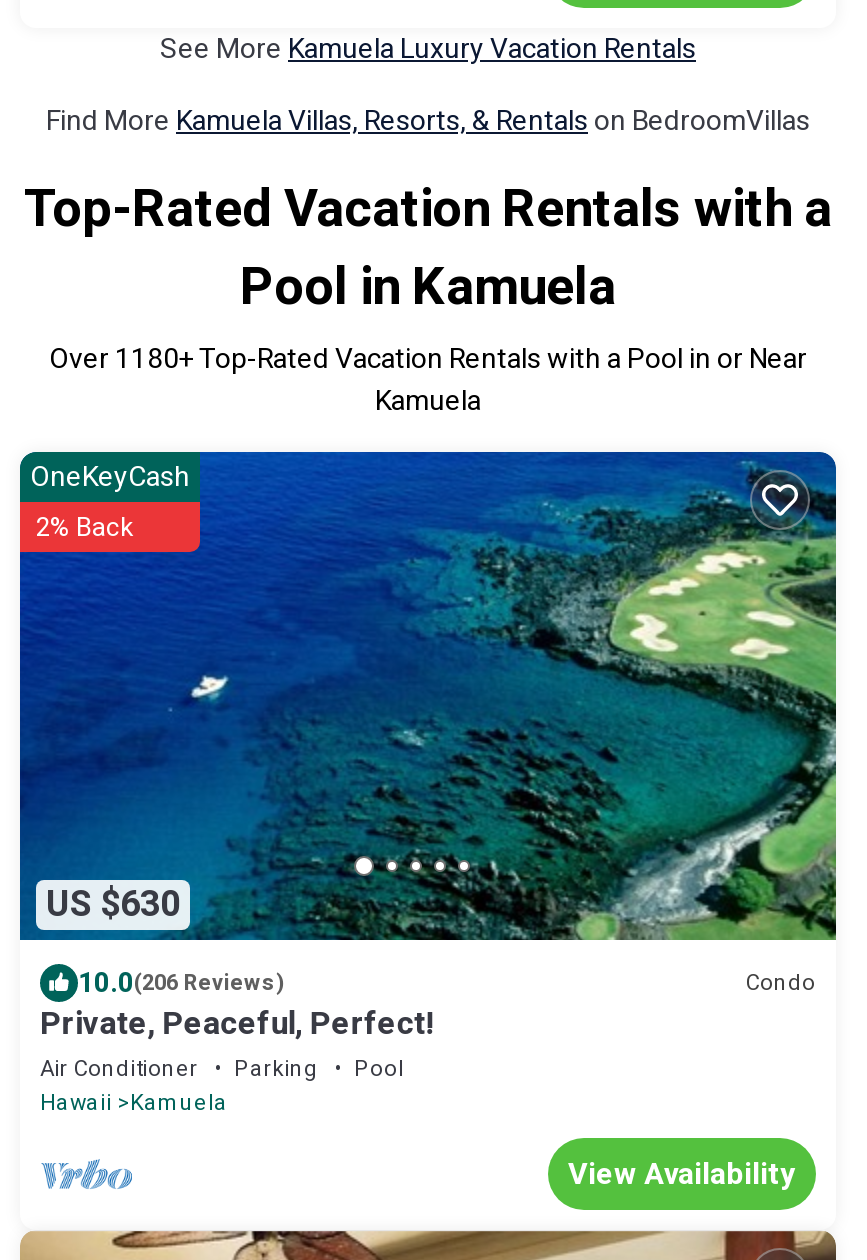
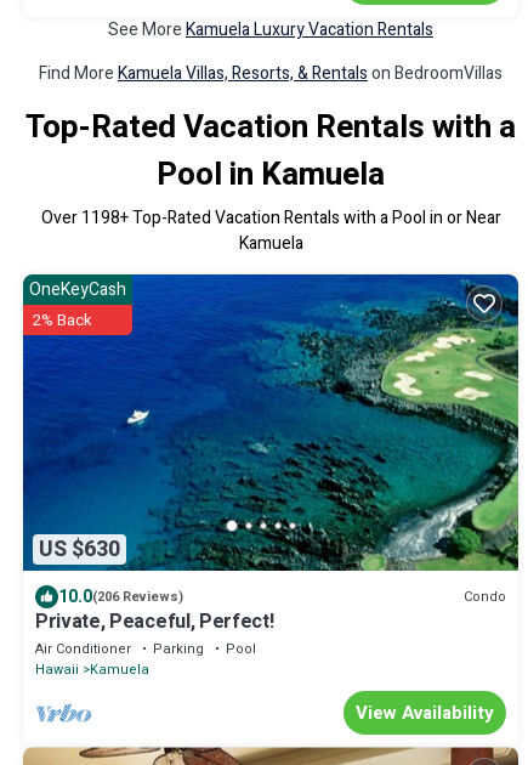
- Over 1180+ Top-Rated Vacation Rentals with a Pool in or Near
+ Over 1198+ Top-Rated Vacation Rentals with a Pool in or Near
